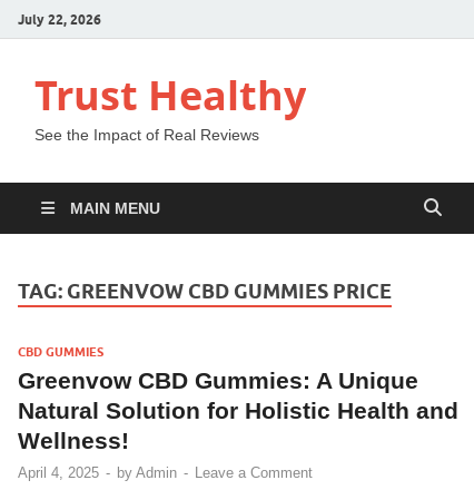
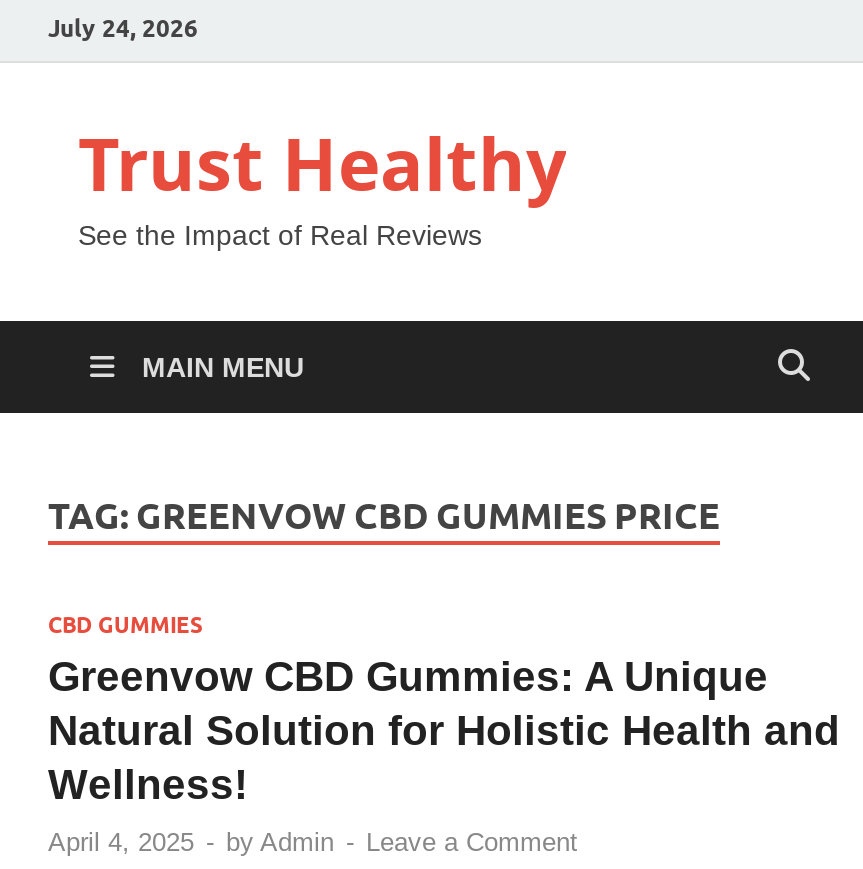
- July 22, 2026
+ July 24, 2026
